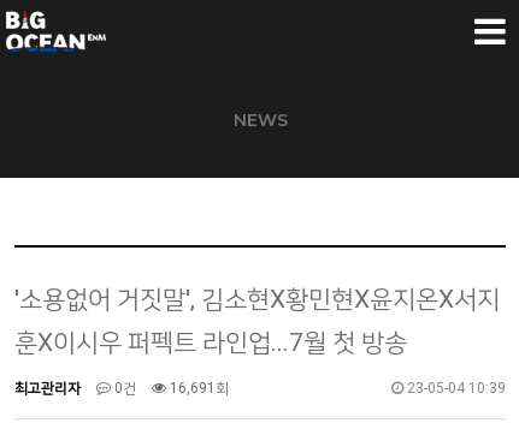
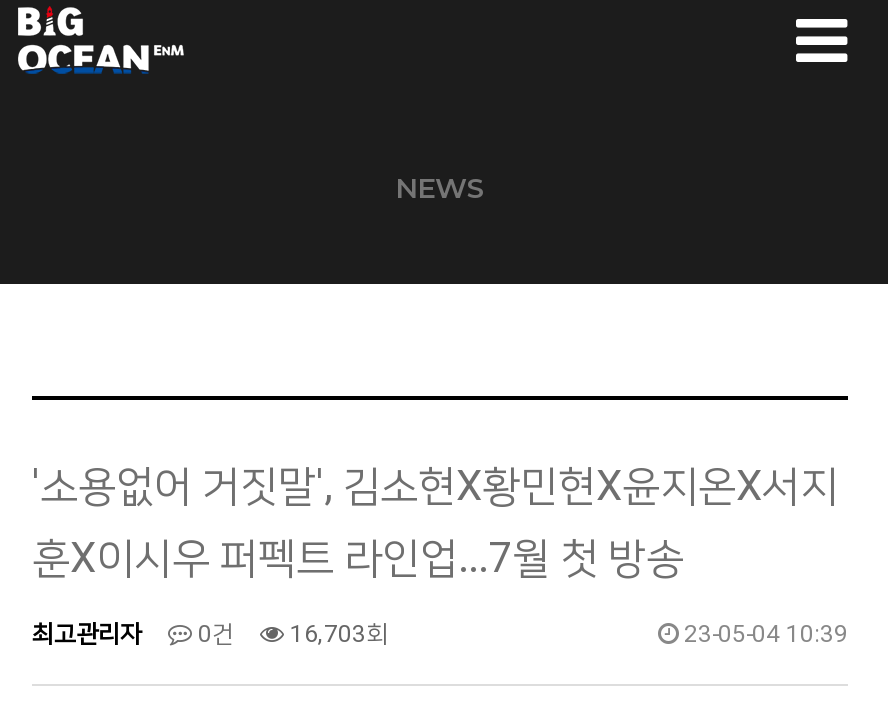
- 최고관리자 0건 16,691회
+ 최고관리자 0건 16,703회
